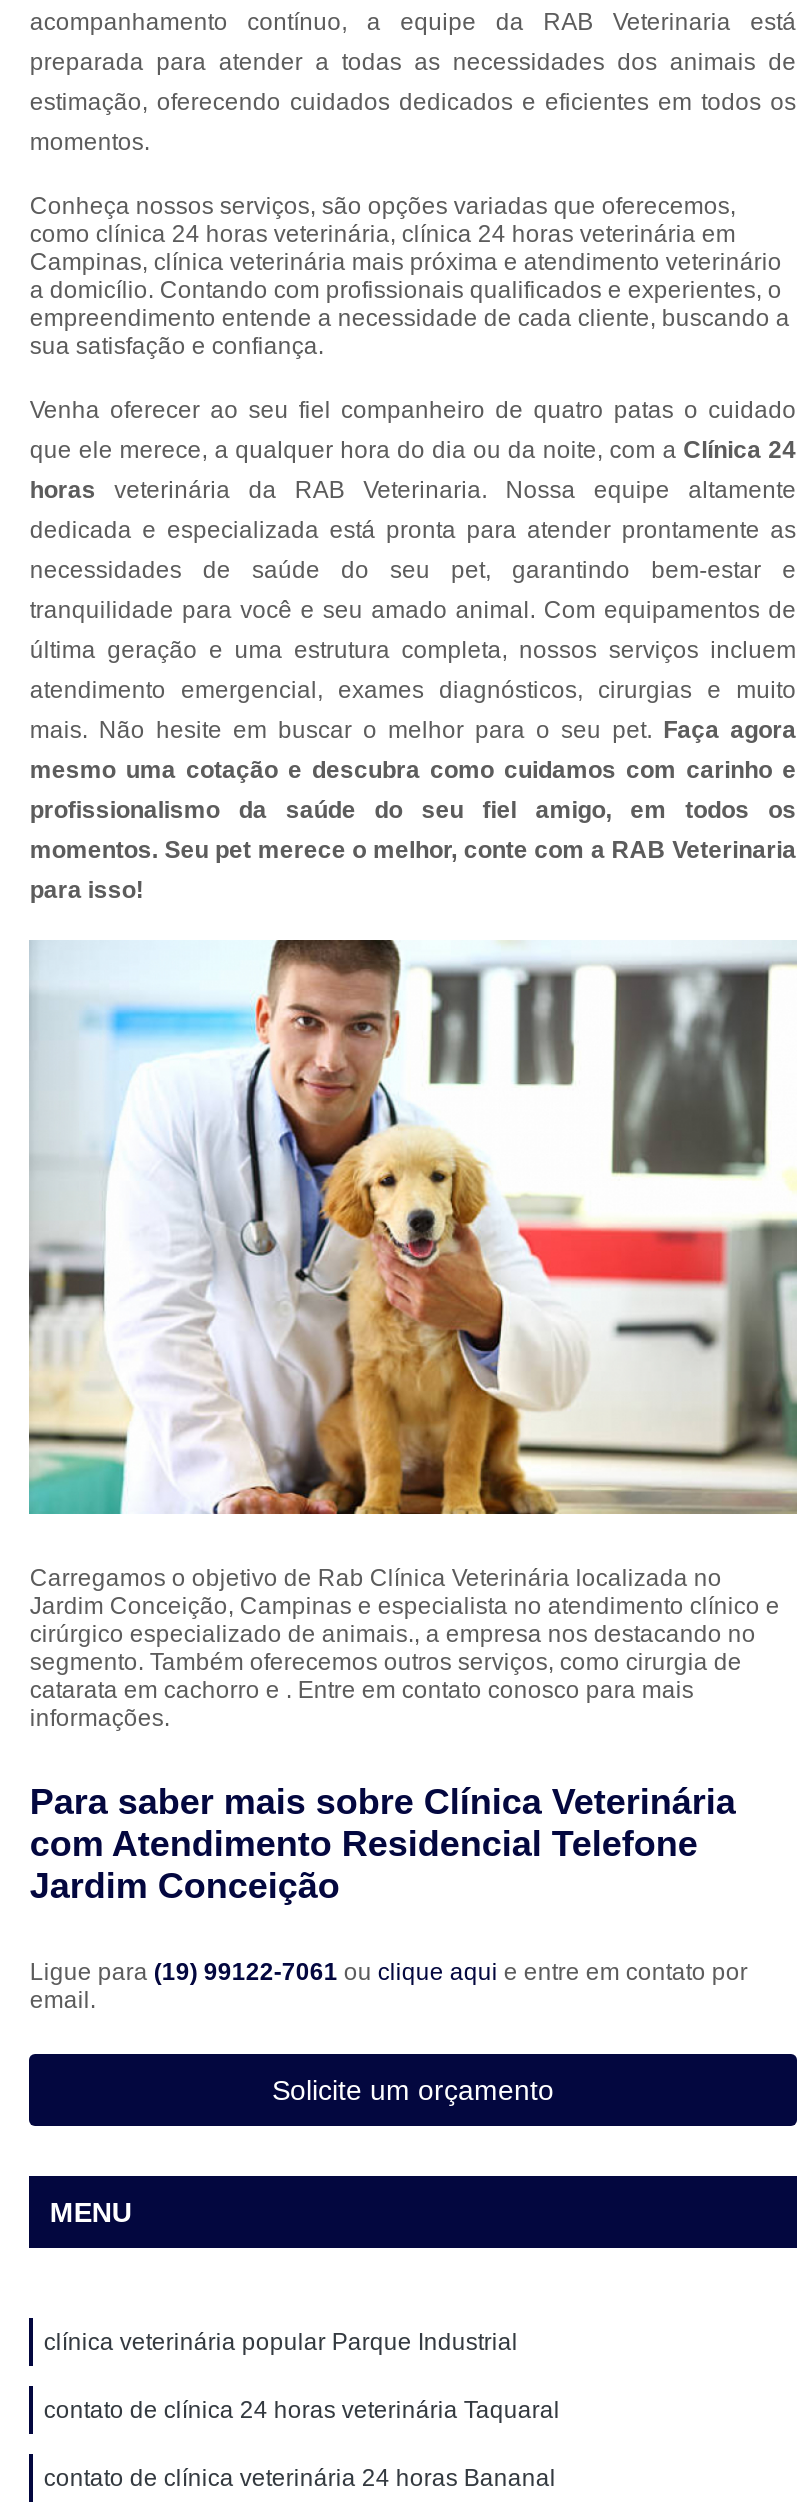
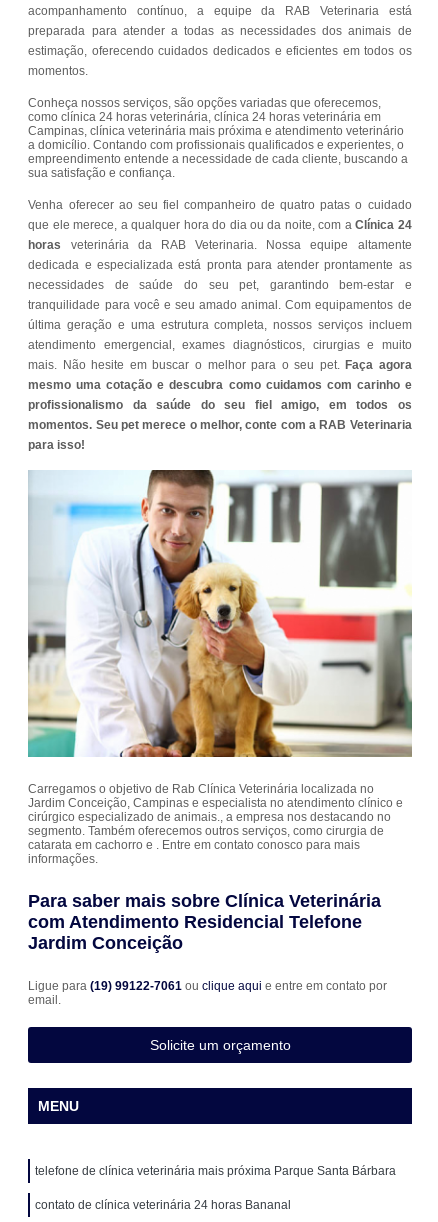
- clínica veterinária popular Parque Industrial
- contato de clínica 24 horas veterinária Taquaral
+ telefone de clínica veterinária mais próxima Parque Santa Bárbara
